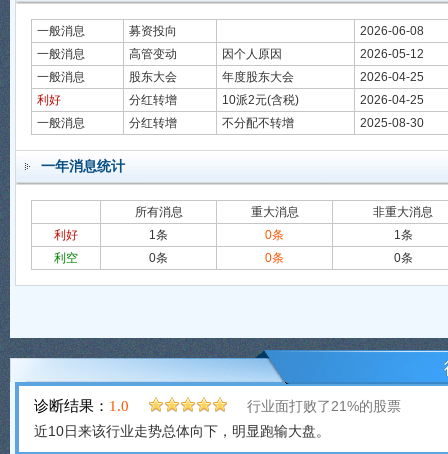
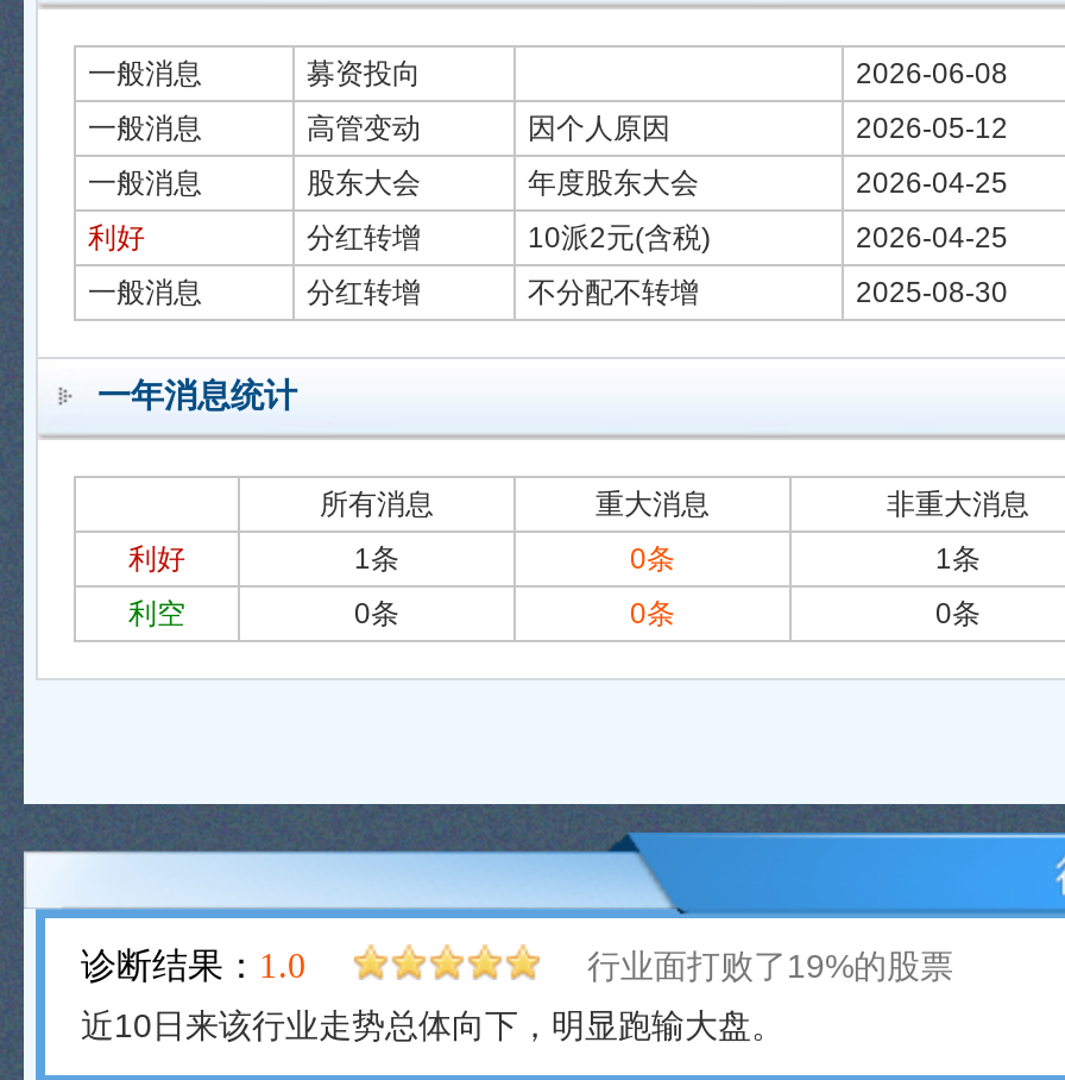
- 行业面打败了21%的股票
+ 行业面打败了19%的股票
